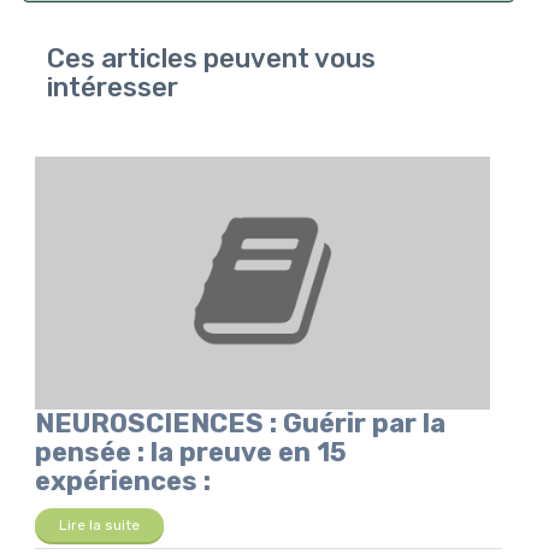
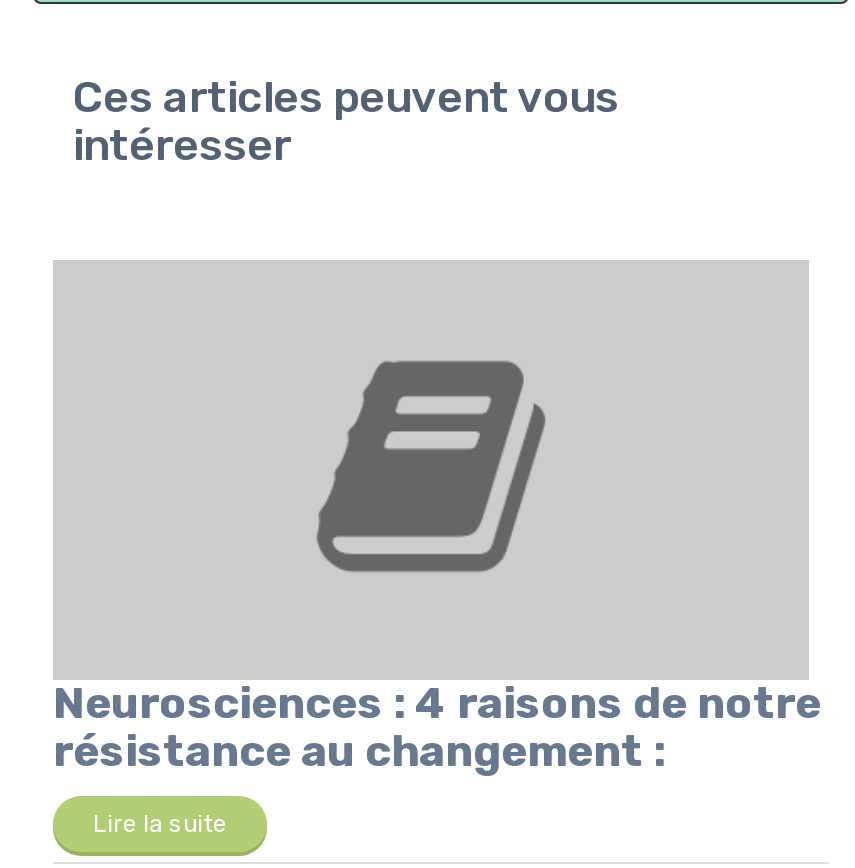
- NEUROSCIENCES : Guérir par la
- pensée : la preuve en 15
- expériences :
+ Neurosciences : 4 raisons de notre
+ résistance au changement :
